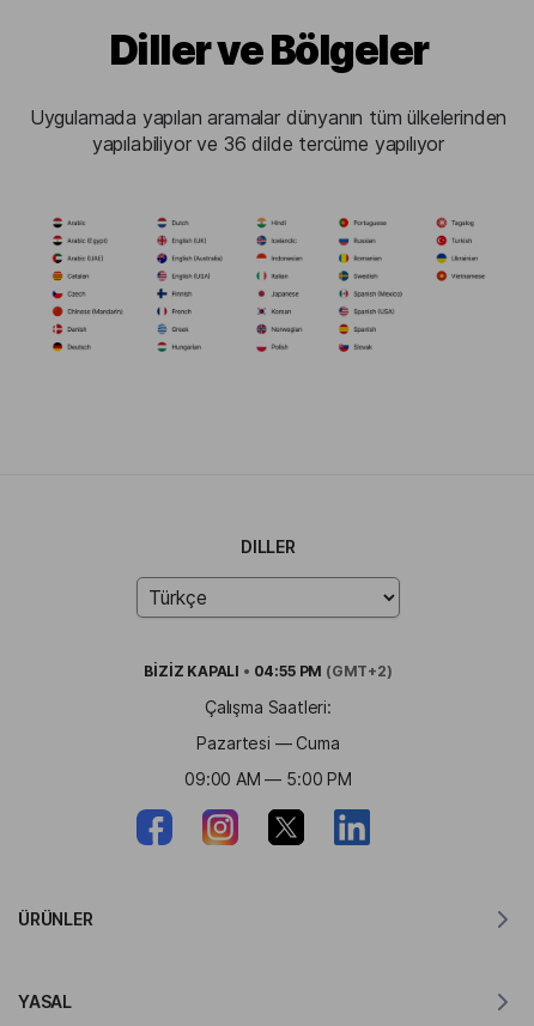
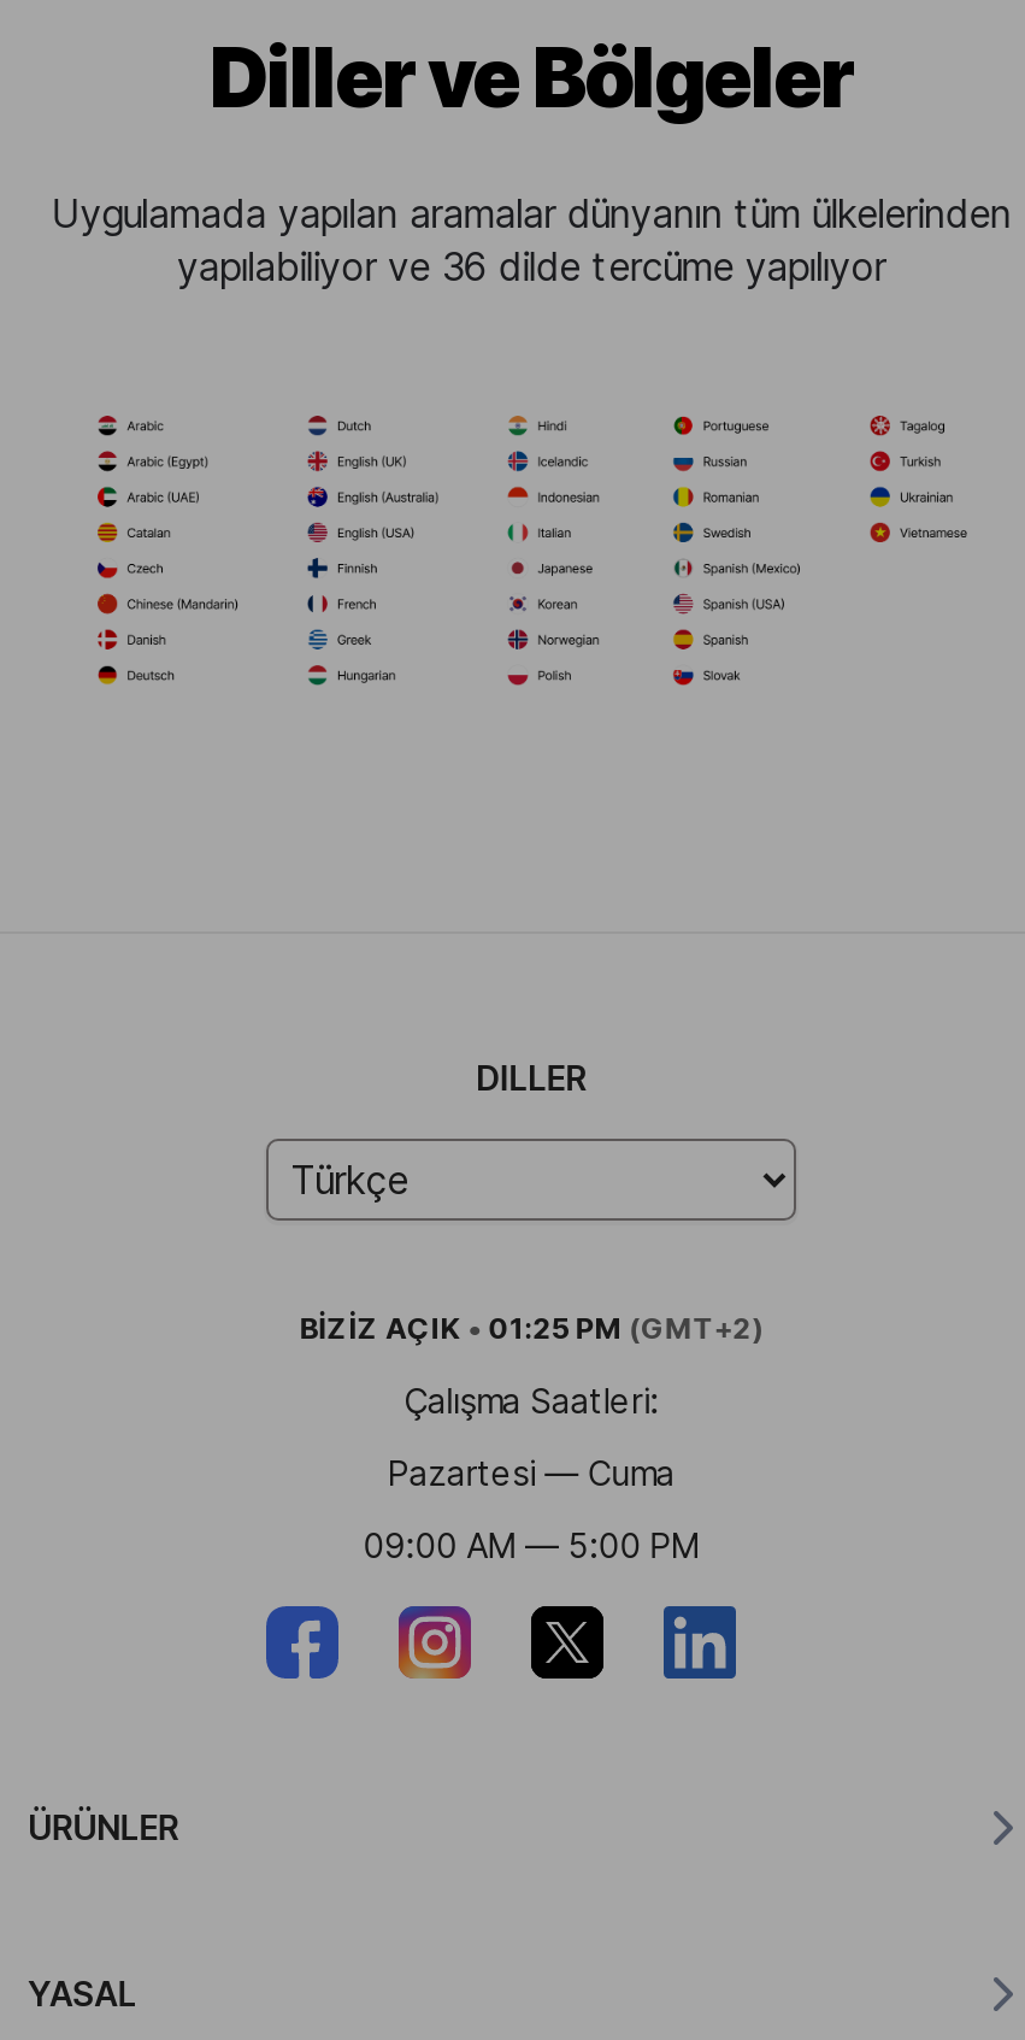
- BİZİZ KAPALI • 04:55 PM (GMT+2)
+ BİZİZ AÇIK • 01:25 PM (GMT+2)
